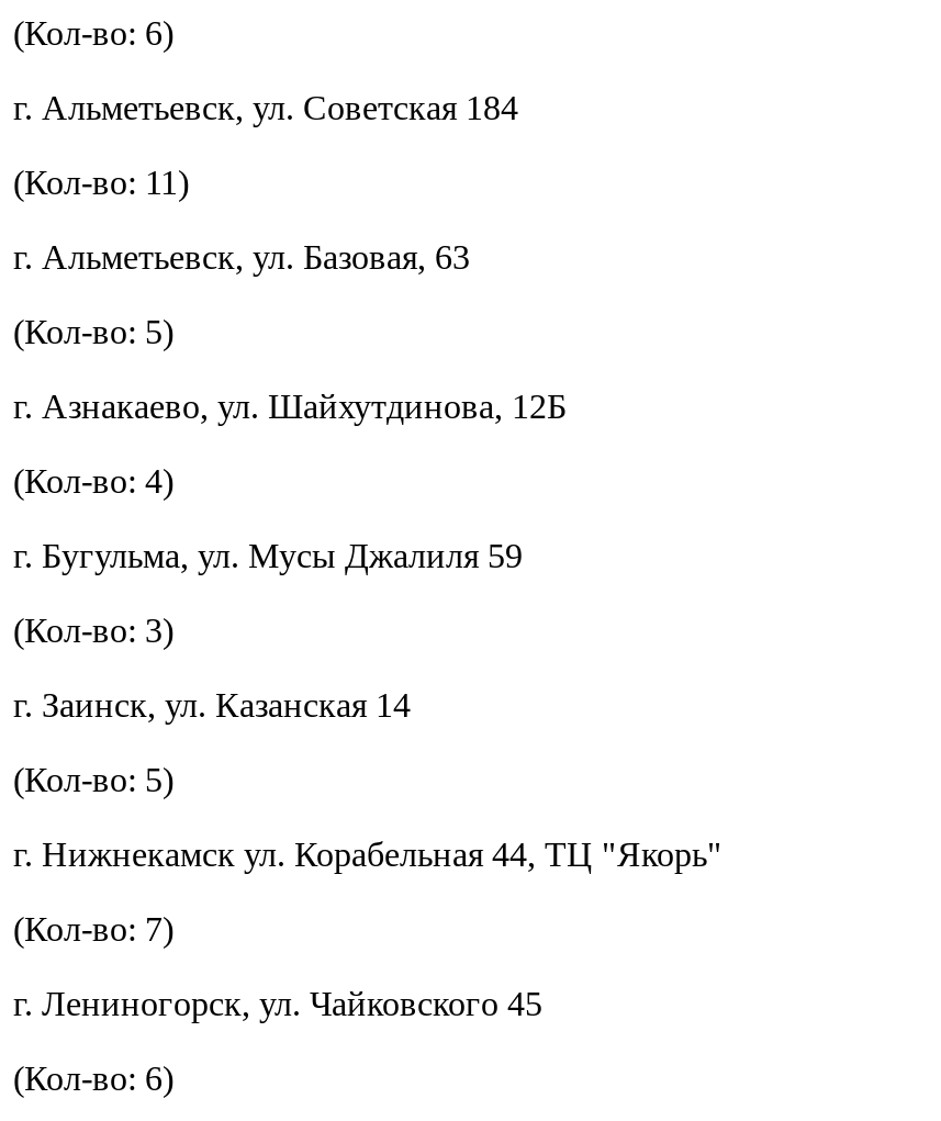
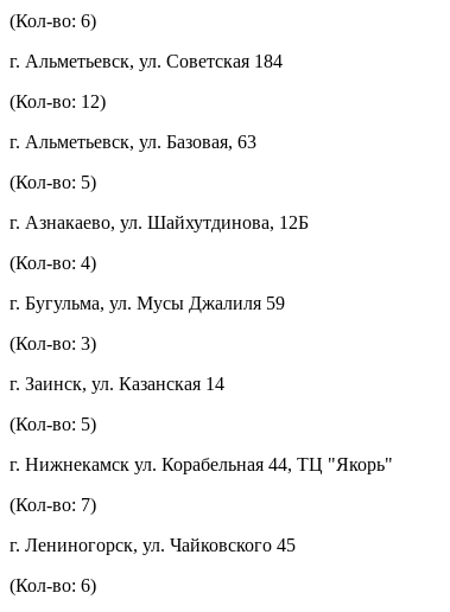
- (Кол-во: 11)
+ (Кол-во: 12)
